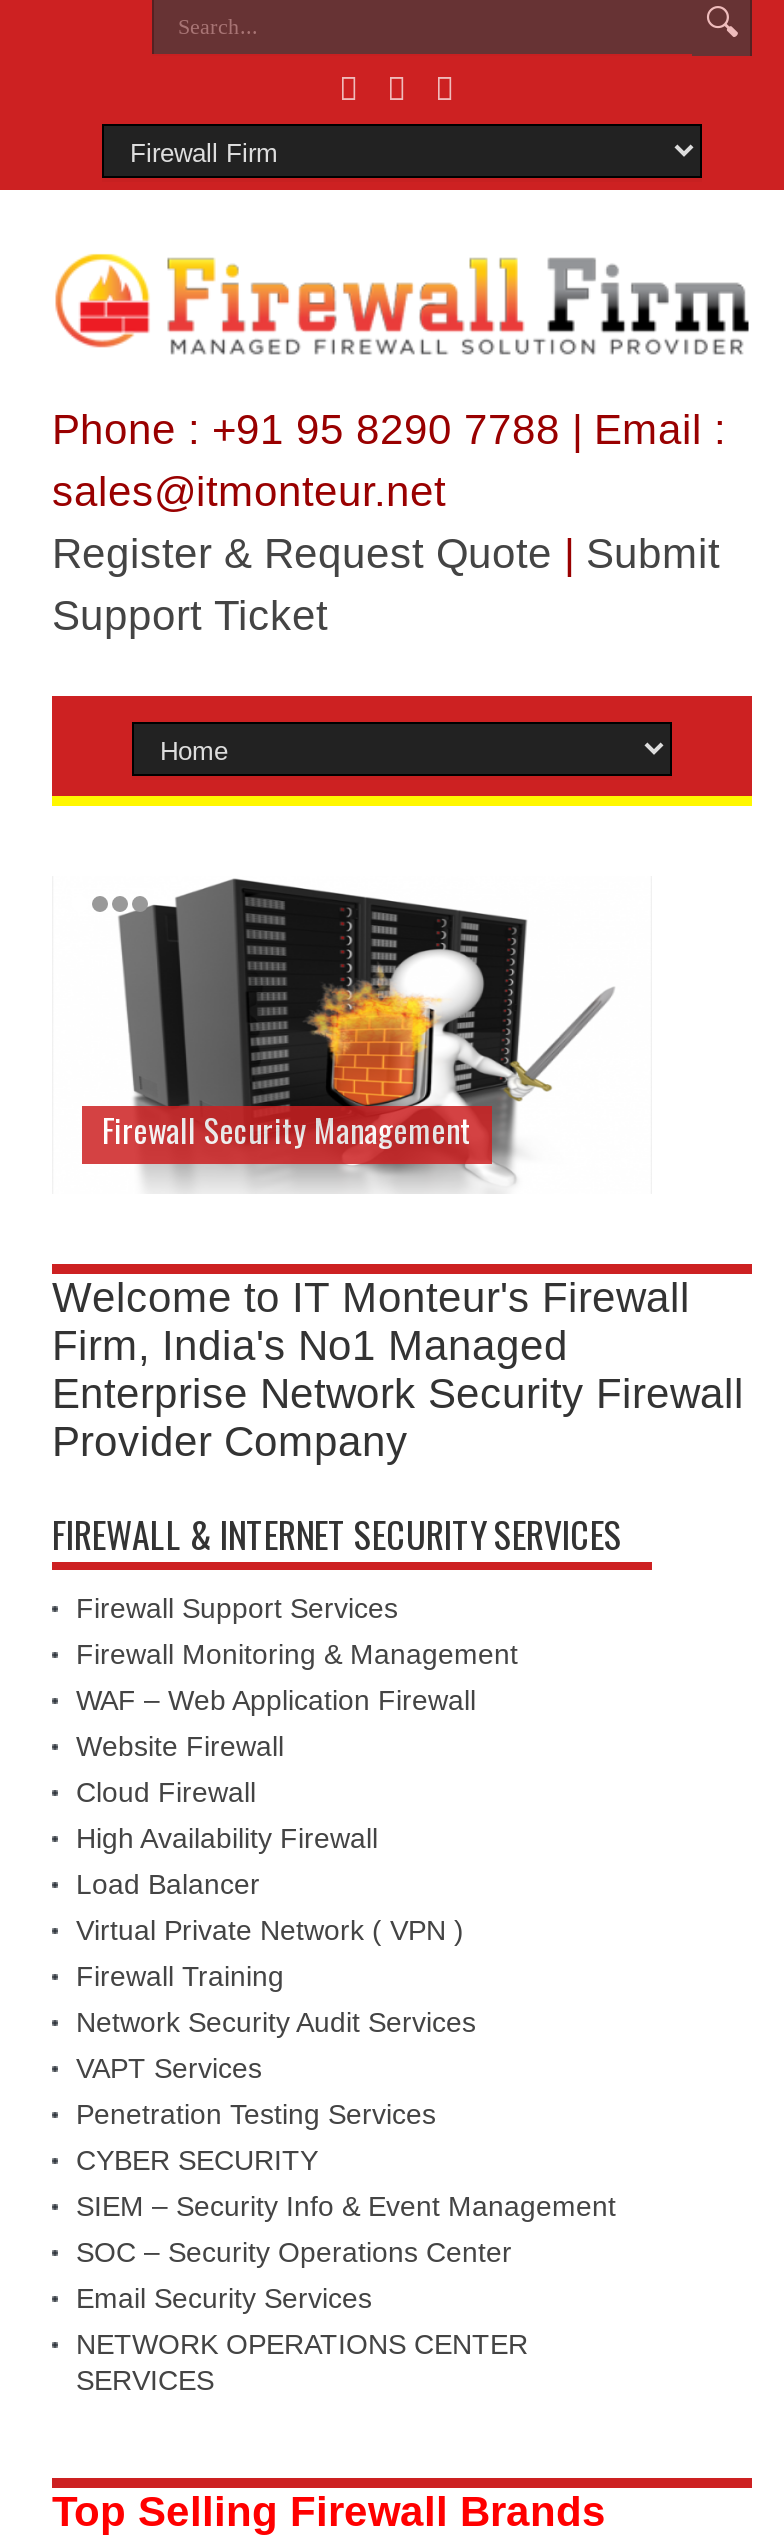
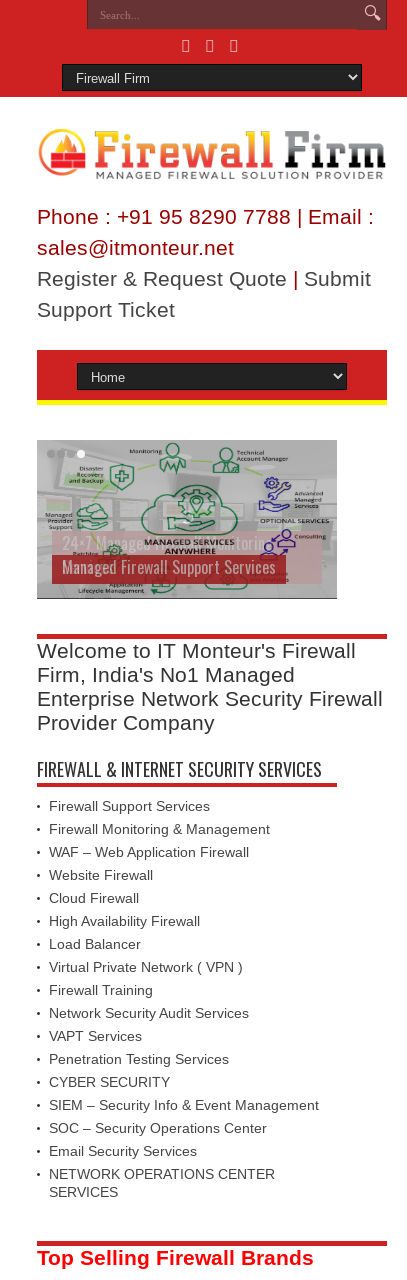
- [image]
- Firewall Security Management
+ [image]
+ Managed Firewall Support Services
